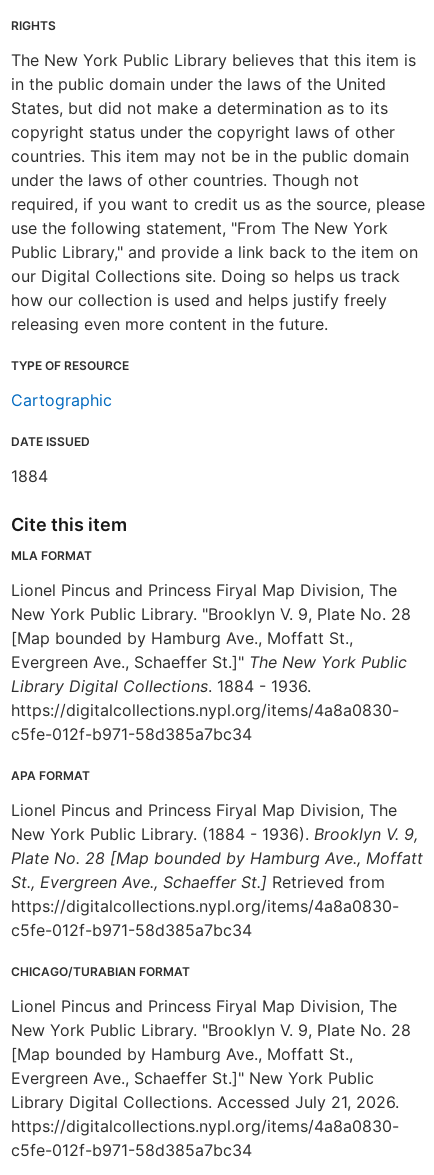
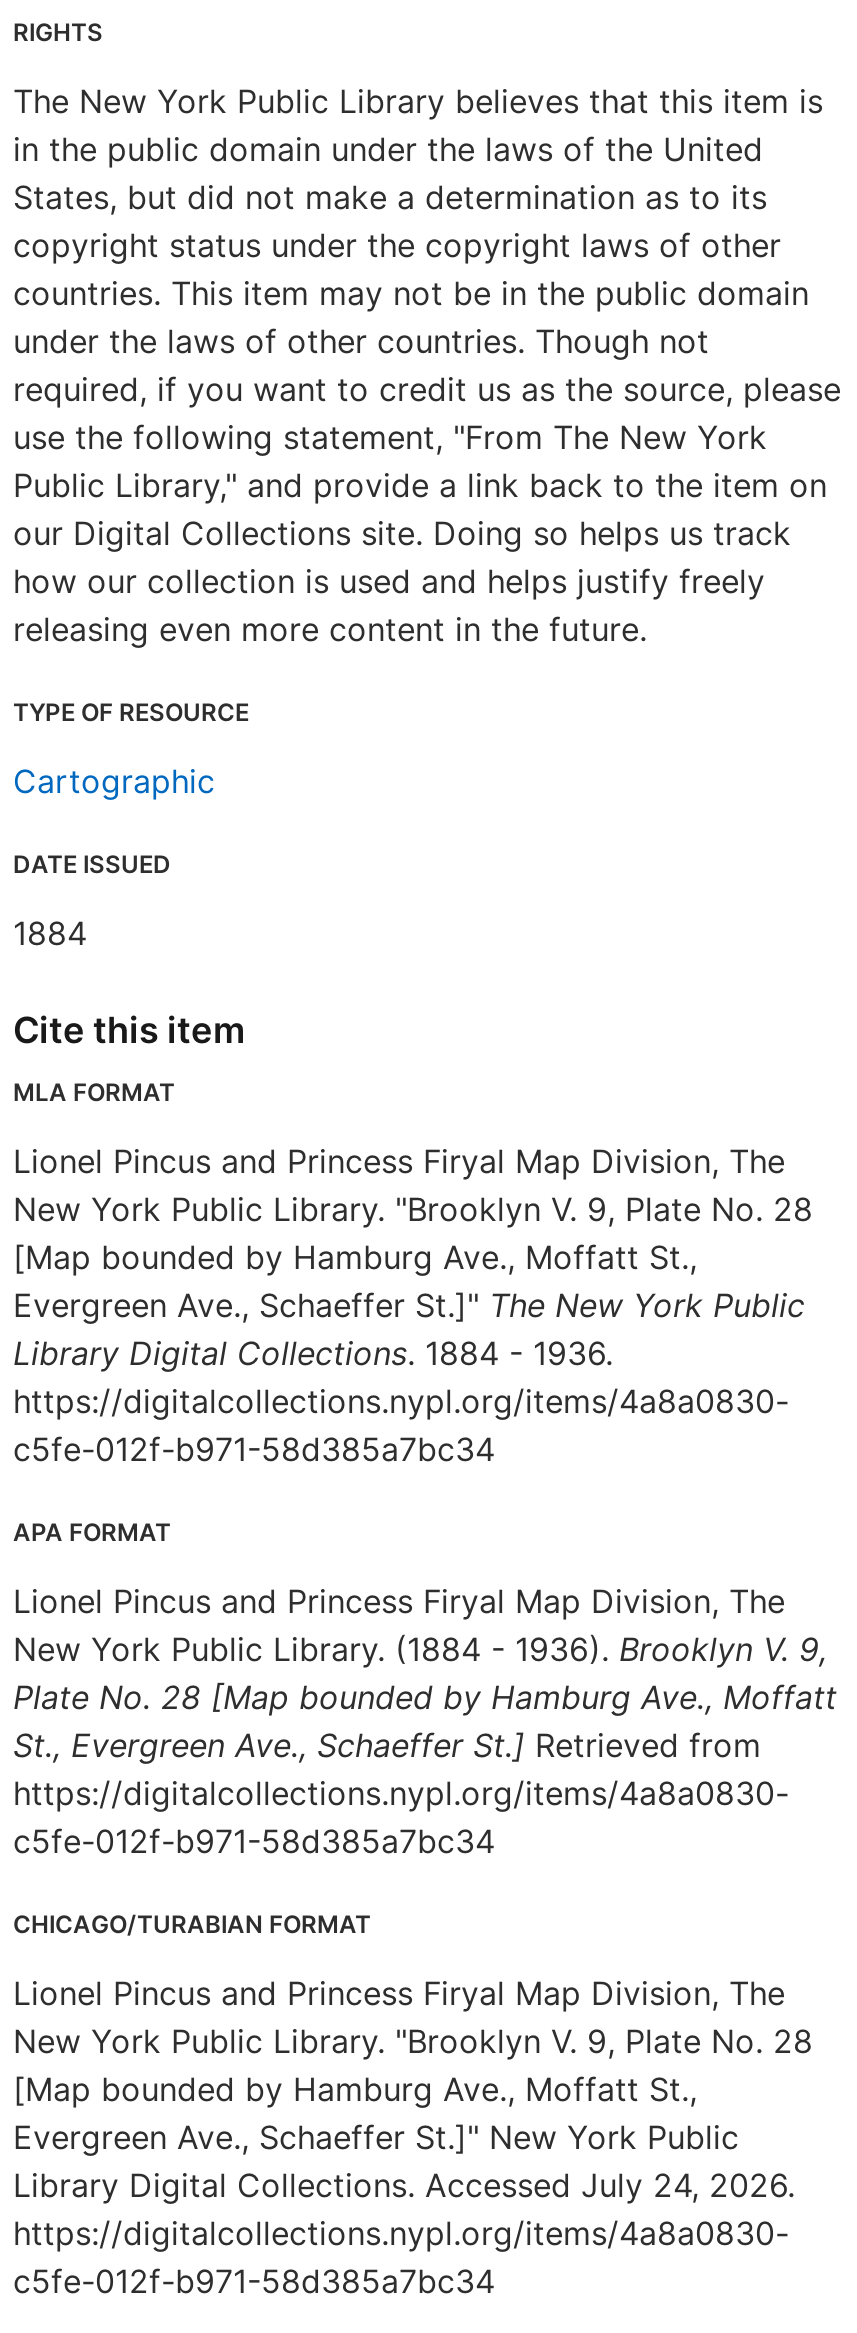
- Library Digital Collections. Accessed July 21, 2026.
+ Library Digital Collections. Accessed July 24, 2026.
